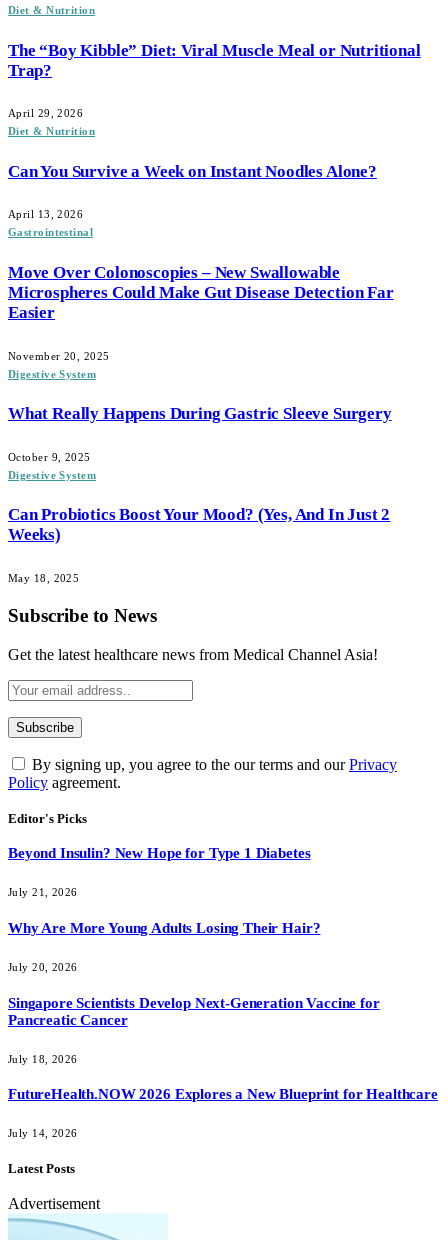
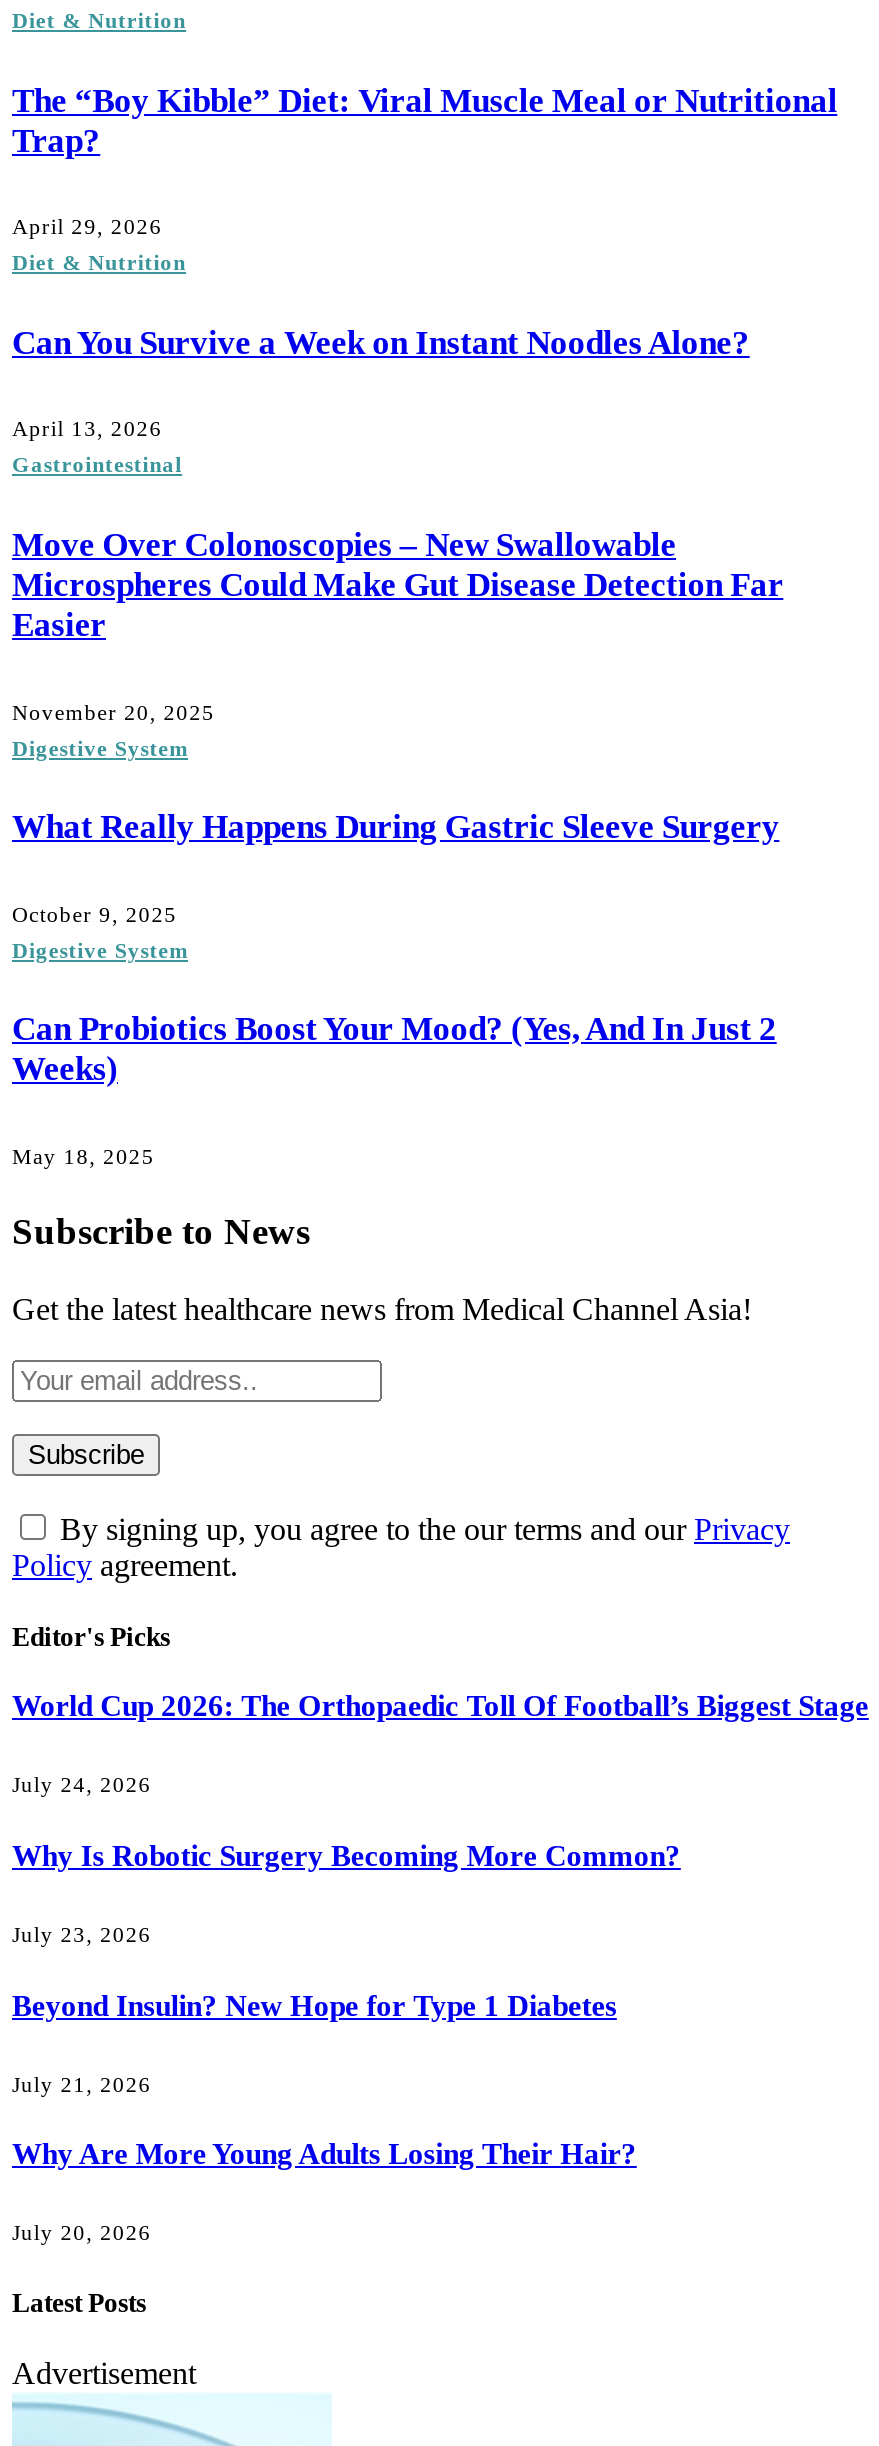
+ World Cup 2026: The Orthopaedic Toll Of Football’s Biggest Stage
+ July 24, 2026
+ Why Is Robotic Surgery Becoming More Common?
+ July 23, 2026

moved down: Beyond Insulin? New Hope for Type 1 Diabetes | July 21, 2026 | Why Are More Young Adults Losing Their Hair? | July 20, 2026

- Singapore Scientists Develop Next-Generation Vaccine for
- Pancreatic Cancer
- July 18, 2026
- FutureHealth.NOW 2026 Explores a New Blueprint for Healthcare
- July 14, 2026
